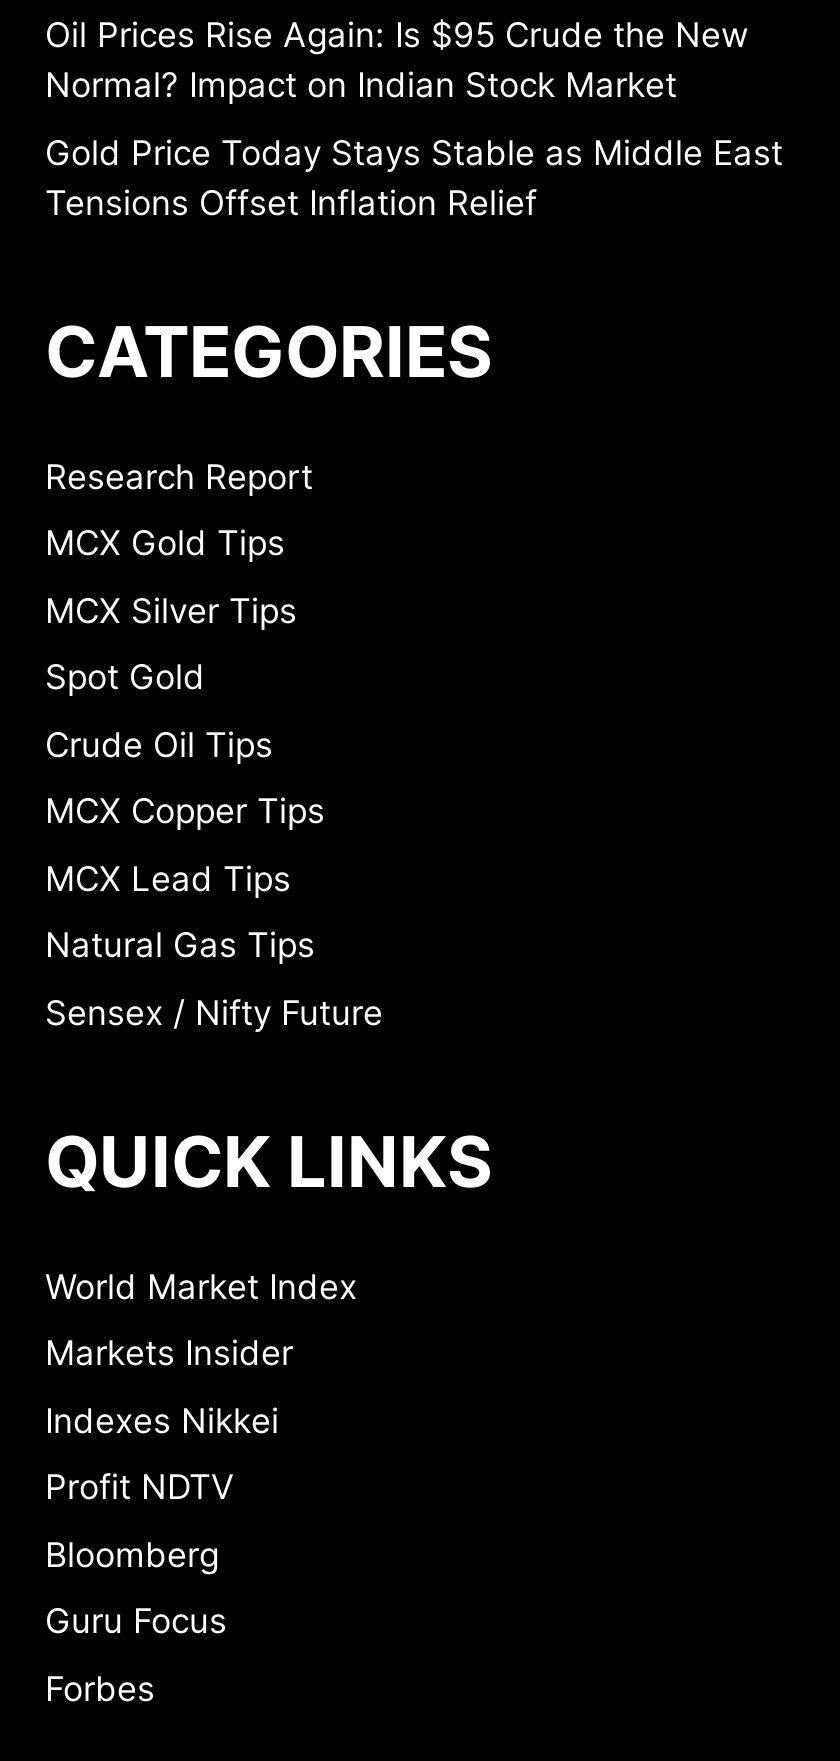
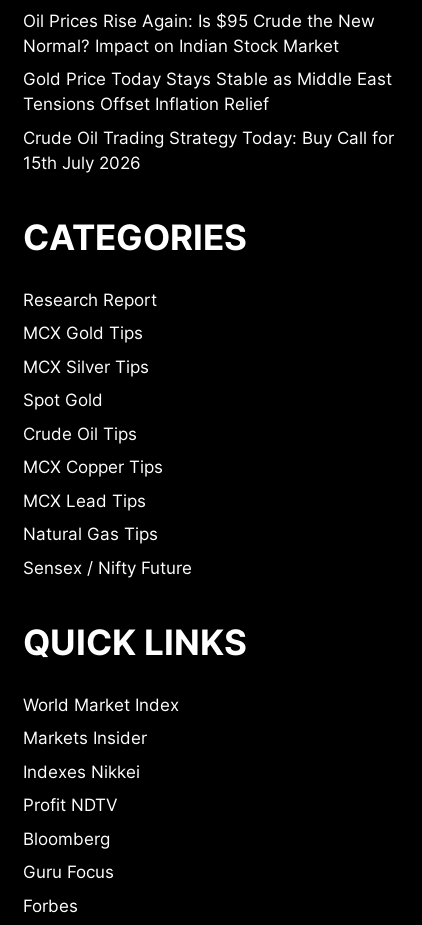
+ Crude Oil Trading Strategy Today: Buy Call for
+ 15th July 2026
